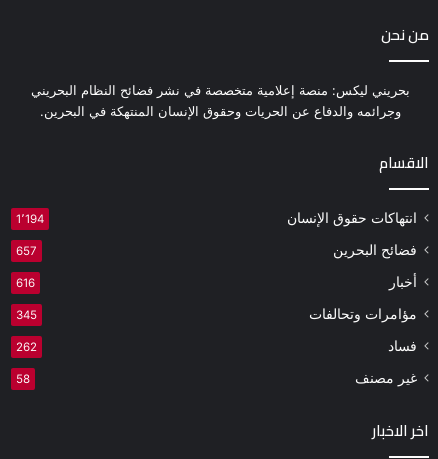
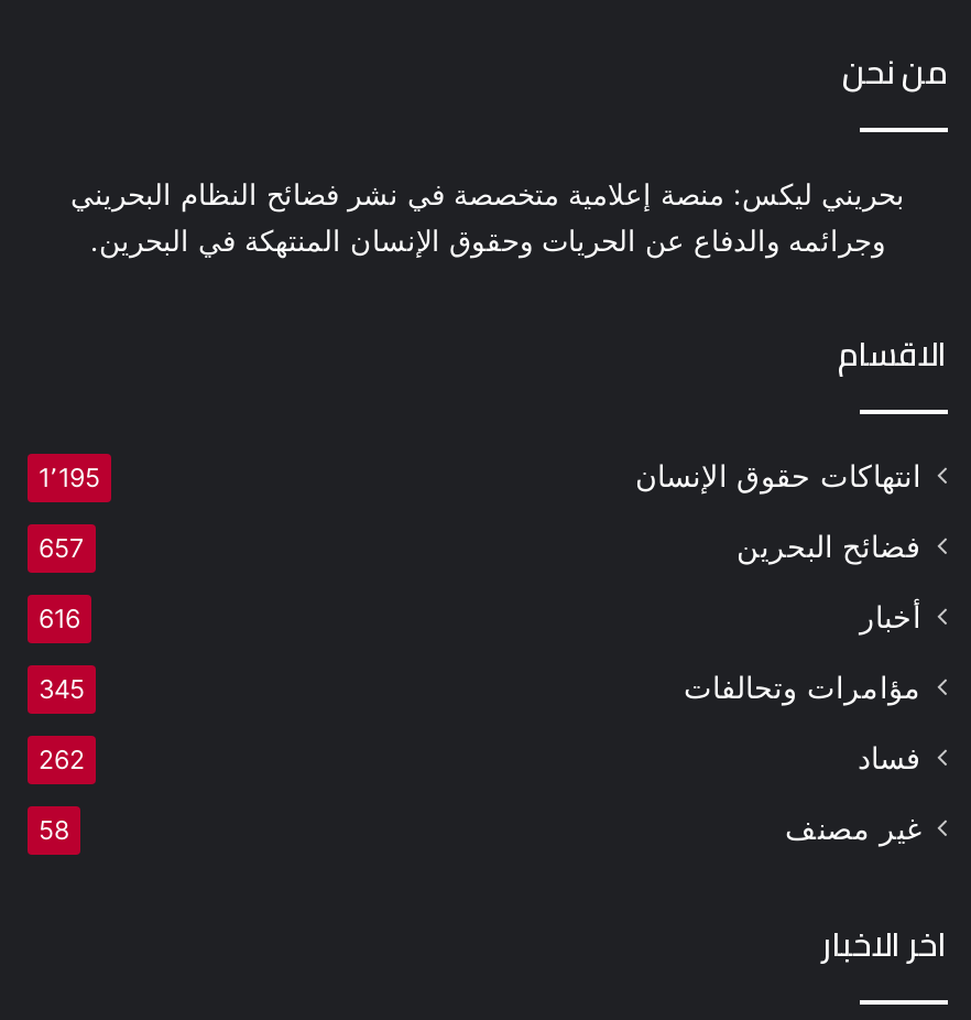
- 1٬194
+ 1٬195
